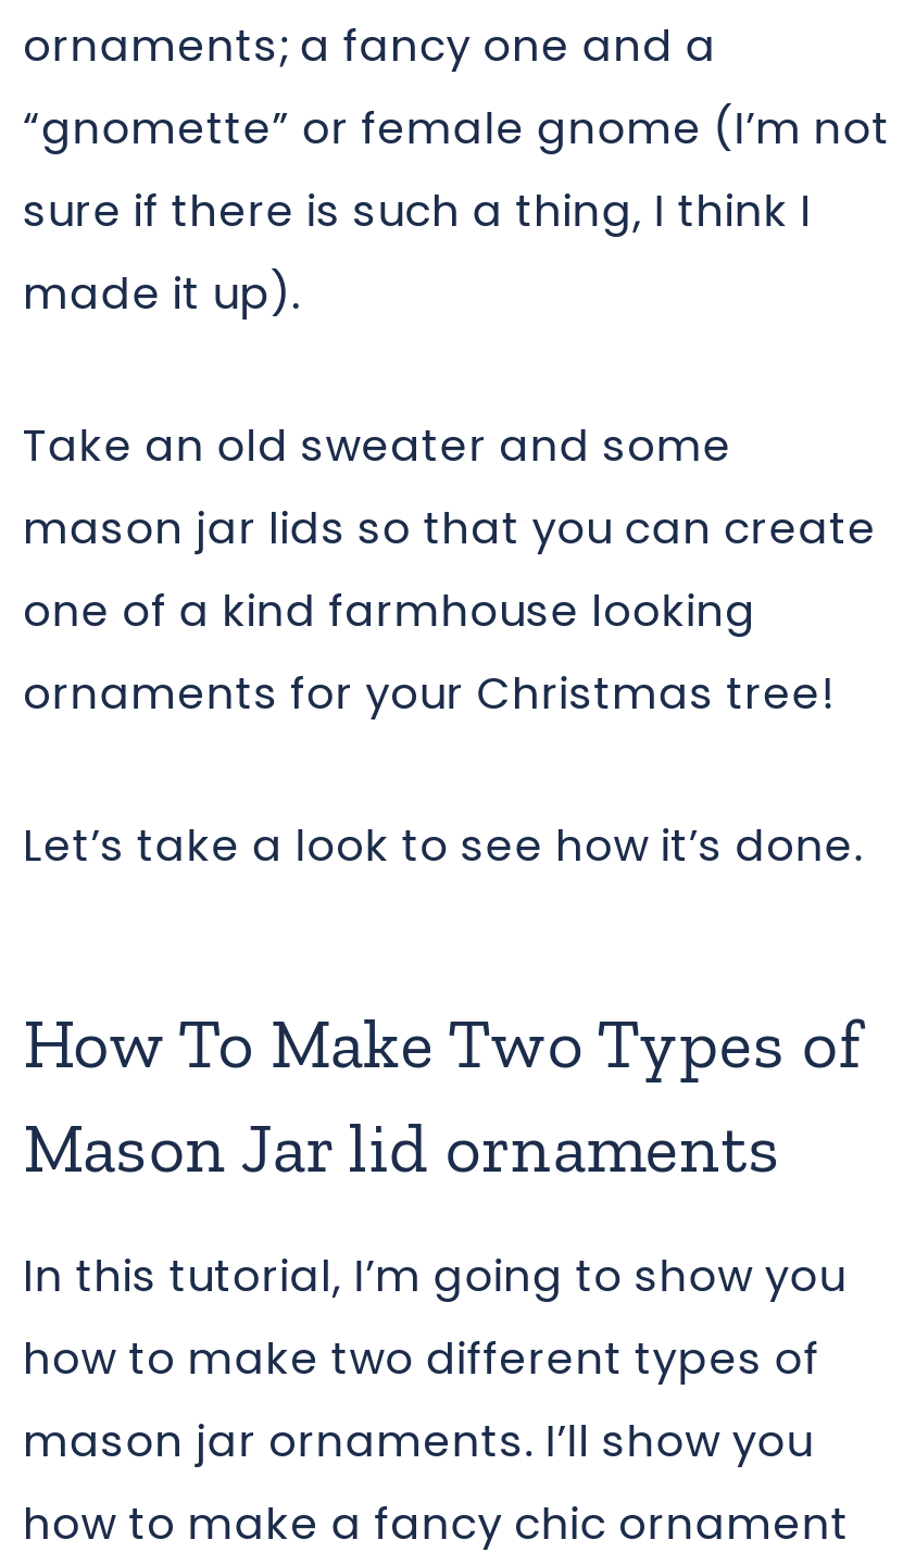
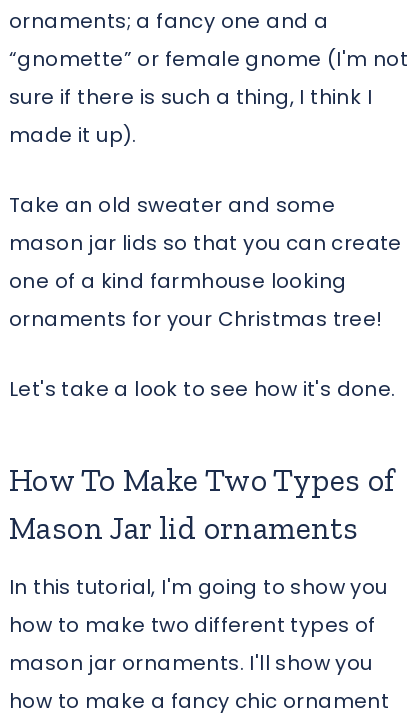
- “gnomette” or female gnome (I’m not
+ “gnomette” or female gnome (I'm not

- Let’s take a look to see how it’s done.
+ Let's take a look to see how it's done.

- In this tutorial, I’m going to show you
+ In this tutorial, I'm going to show you

- mason jar ornaments. I’ll show you
+ mason jar ornaments. I'll show you
